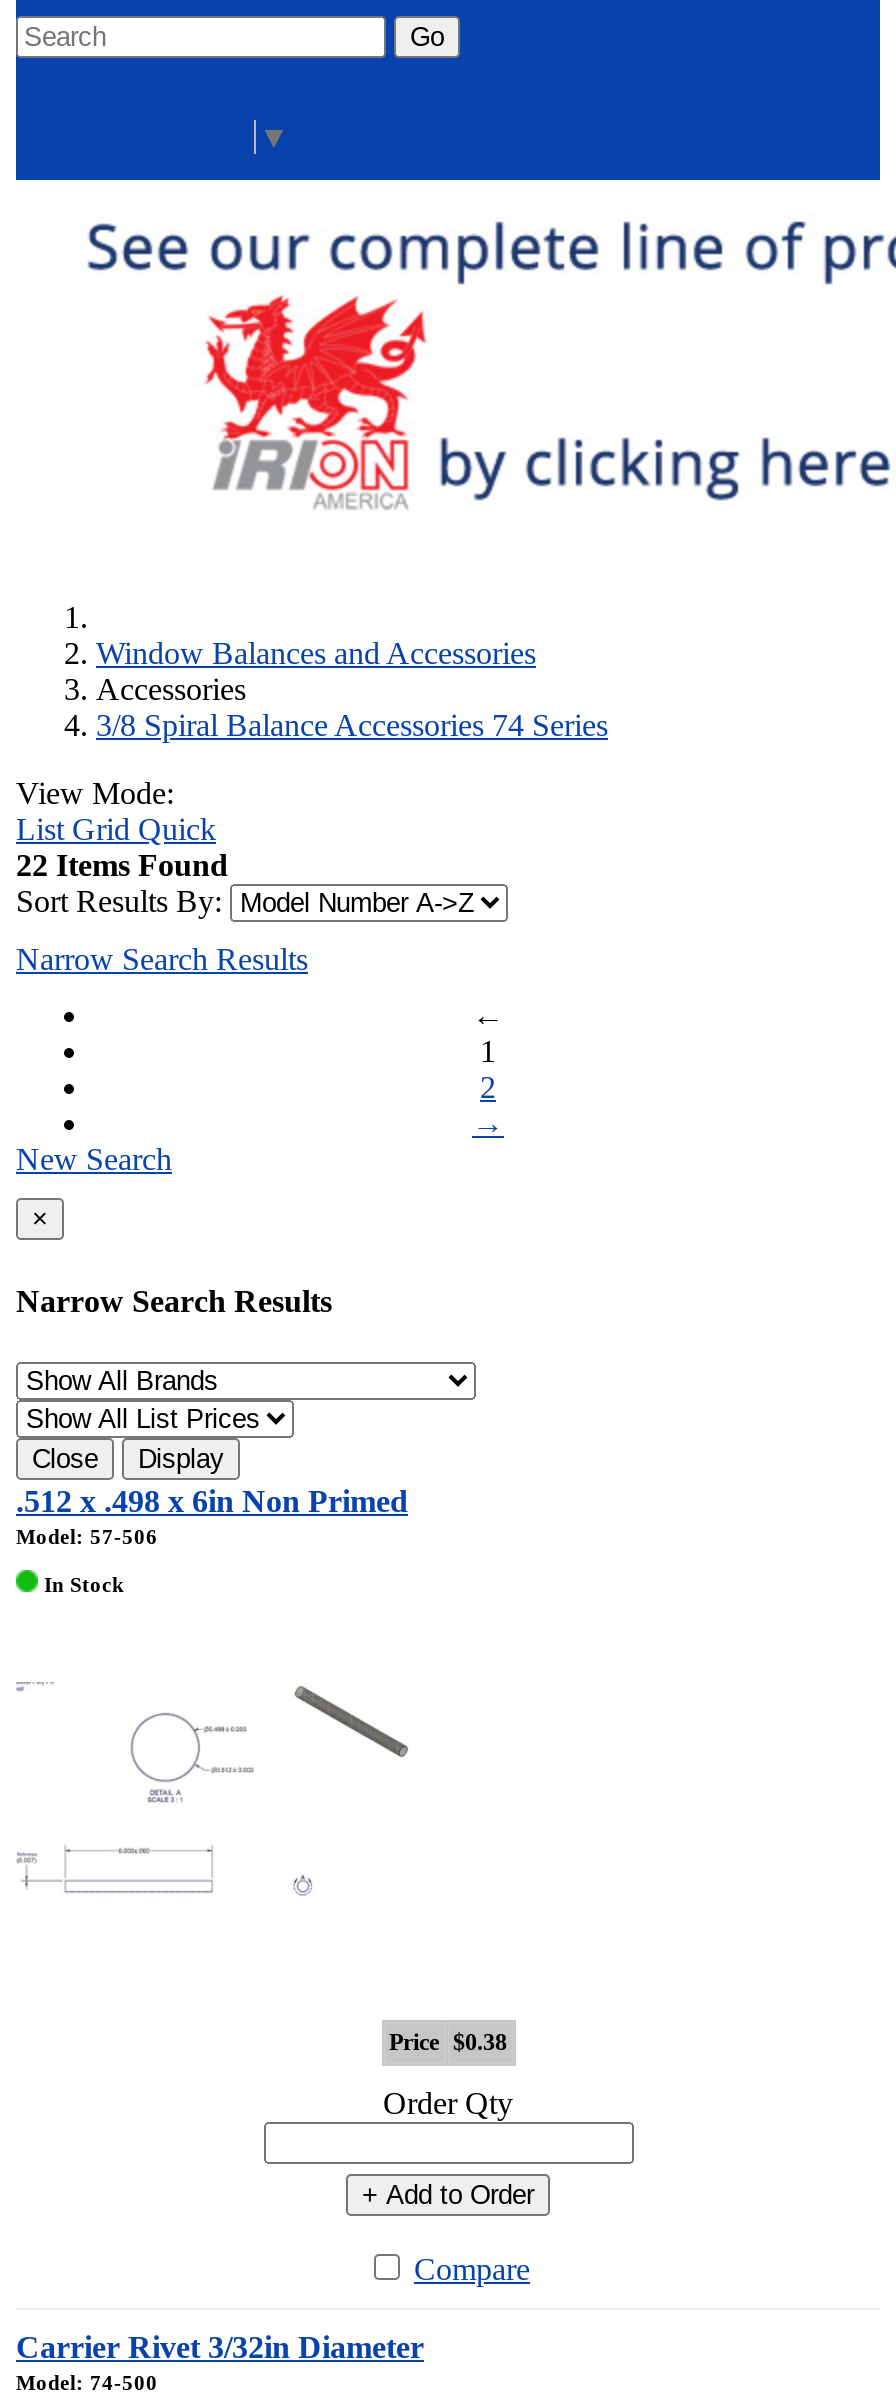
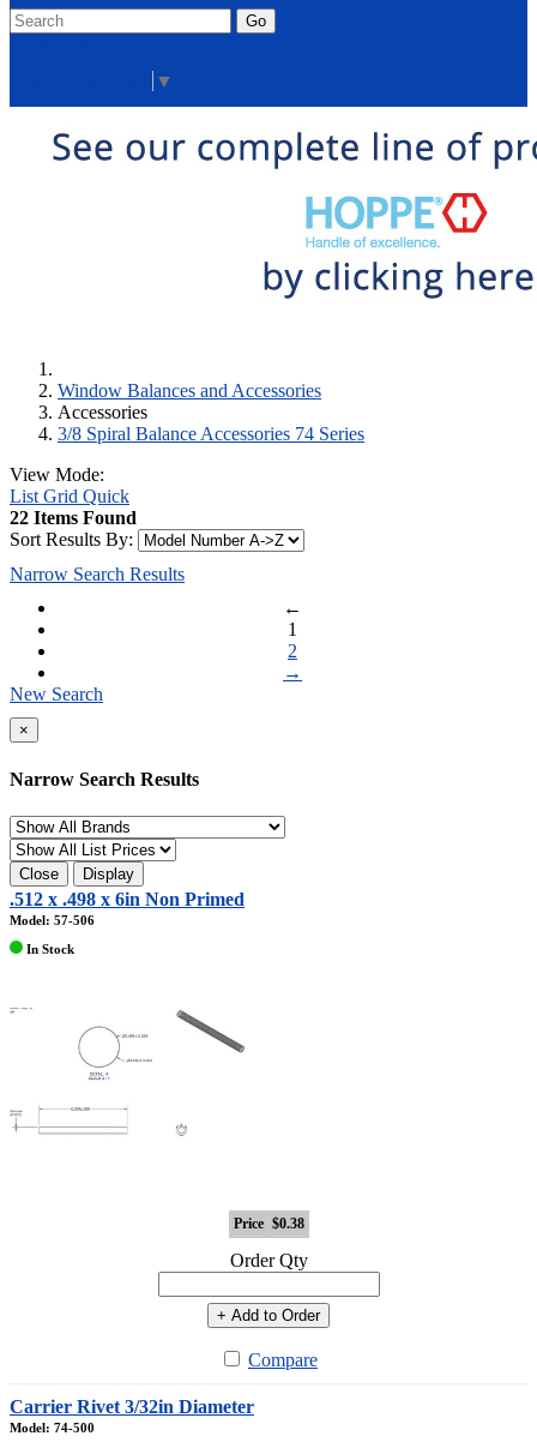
+ [image]

- [image]
